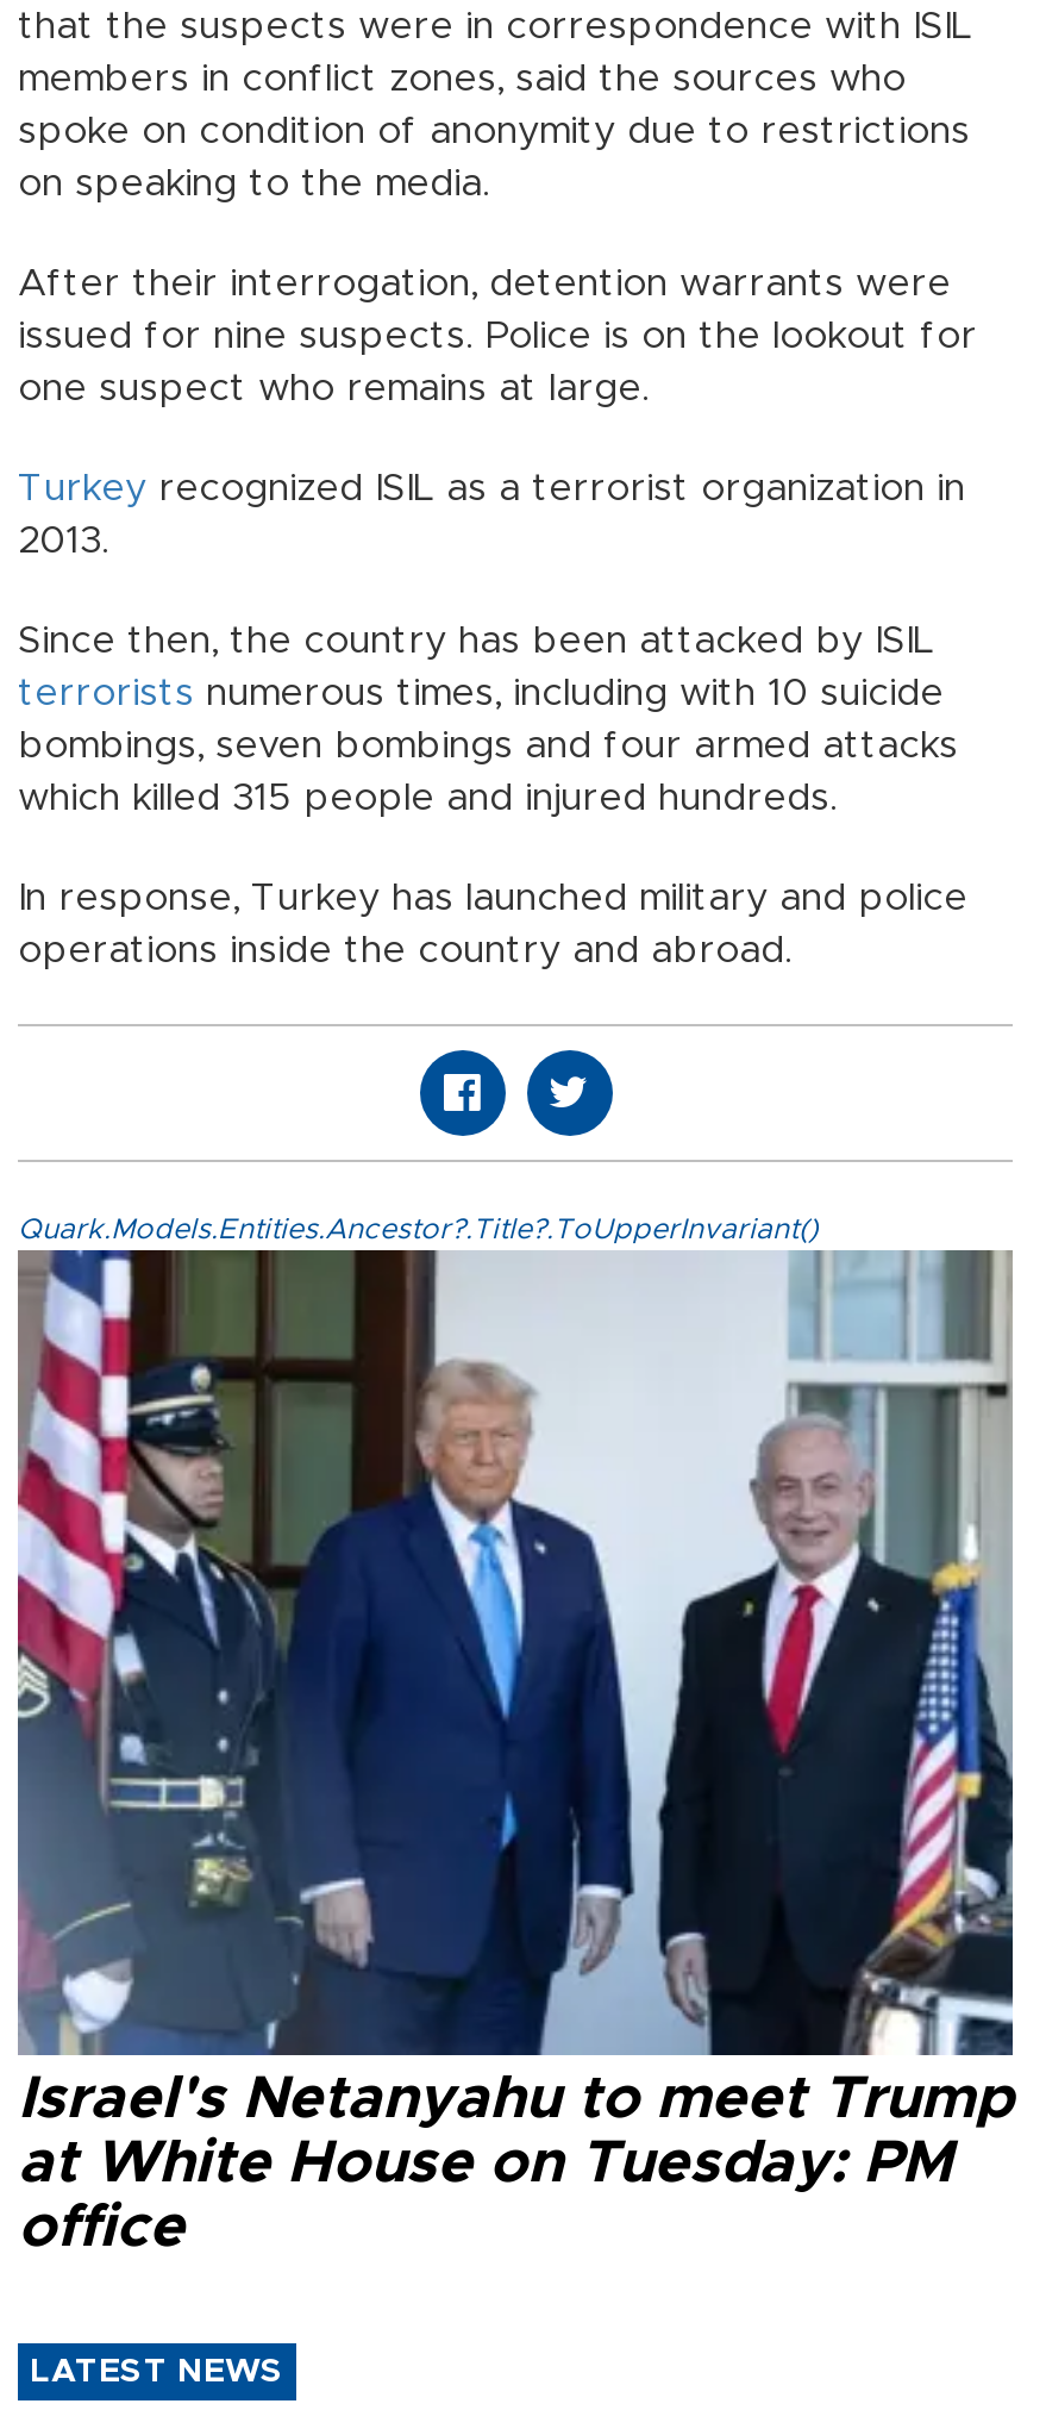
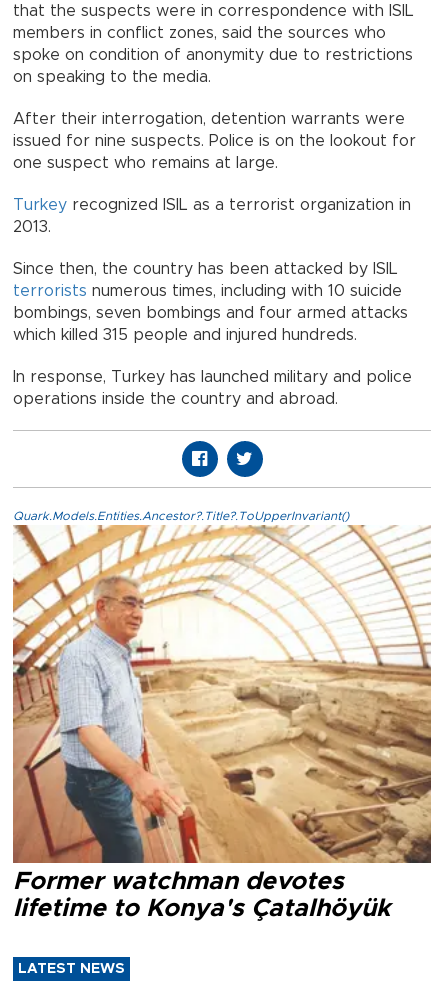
- [image]
- Israel's Netanyahu to meet Trump
- at White House on Tuesday: PM
- office
+ [image]
+ Former watchman devotes
+ lifetime to Konya's Çatalhöyük
